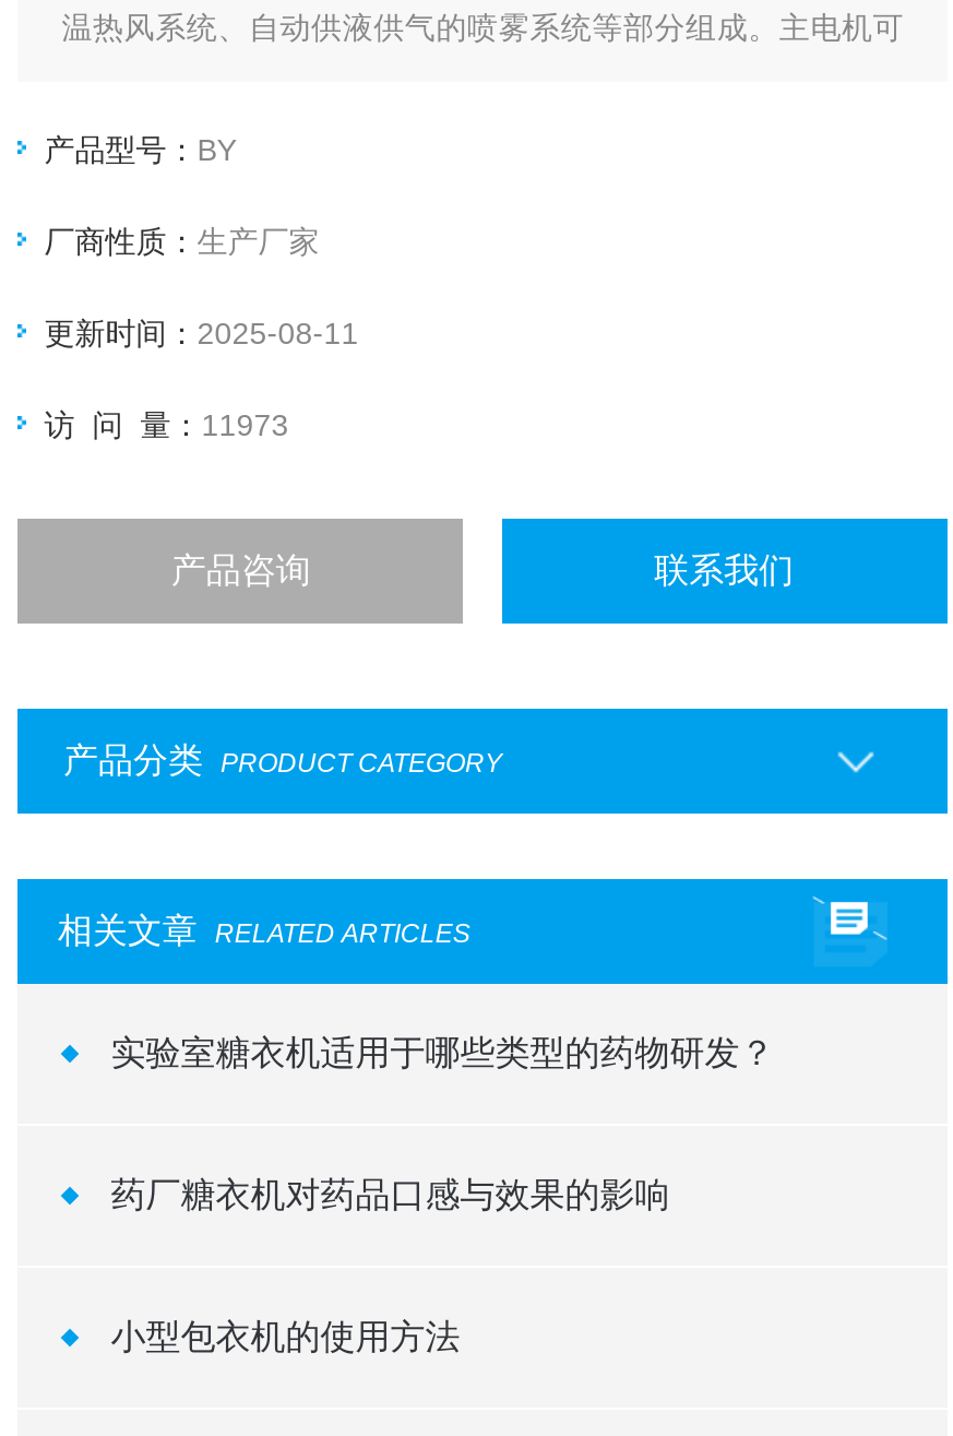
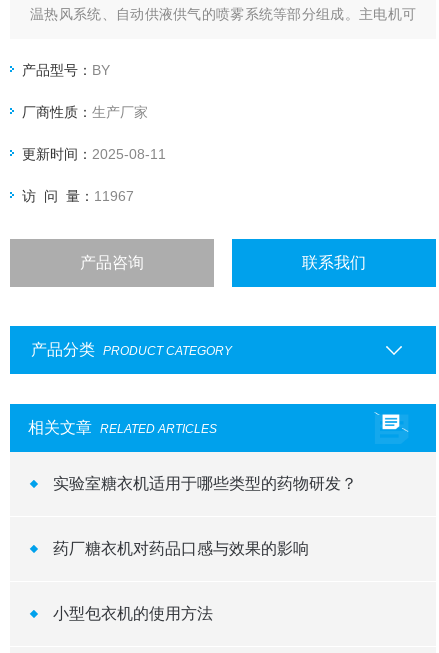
- 访 问 量：11973
+ 访 问 量：11967
